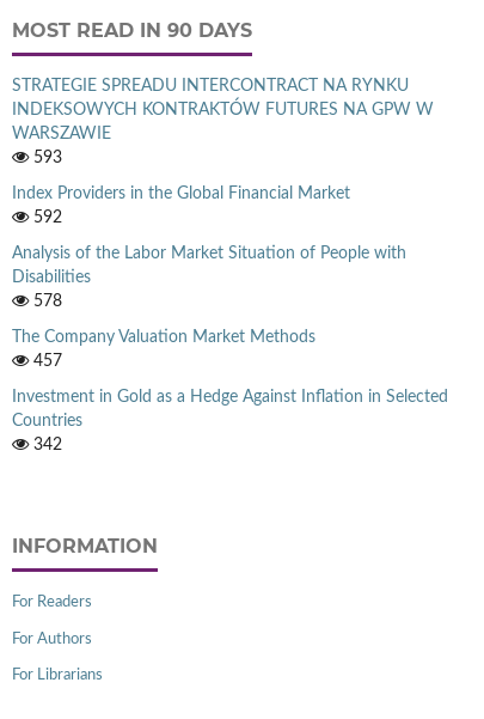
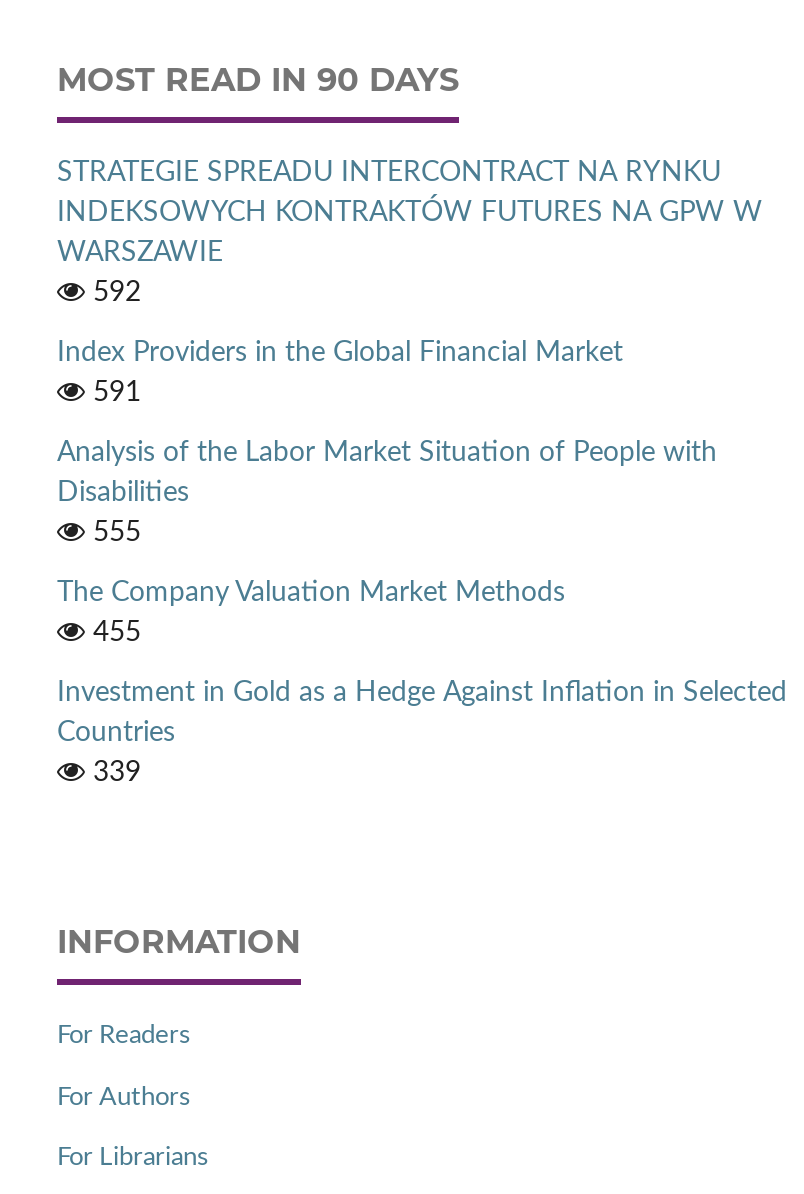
- 593
+ 592

- 592
+ 591

- 578
+ 555

- 457
+ 455

- 342
+ 339
